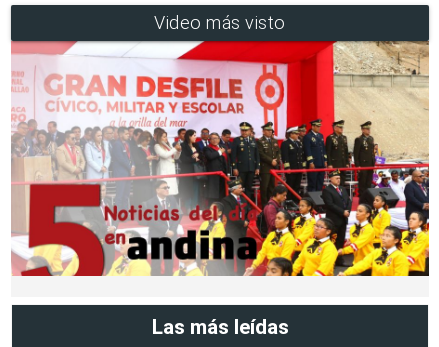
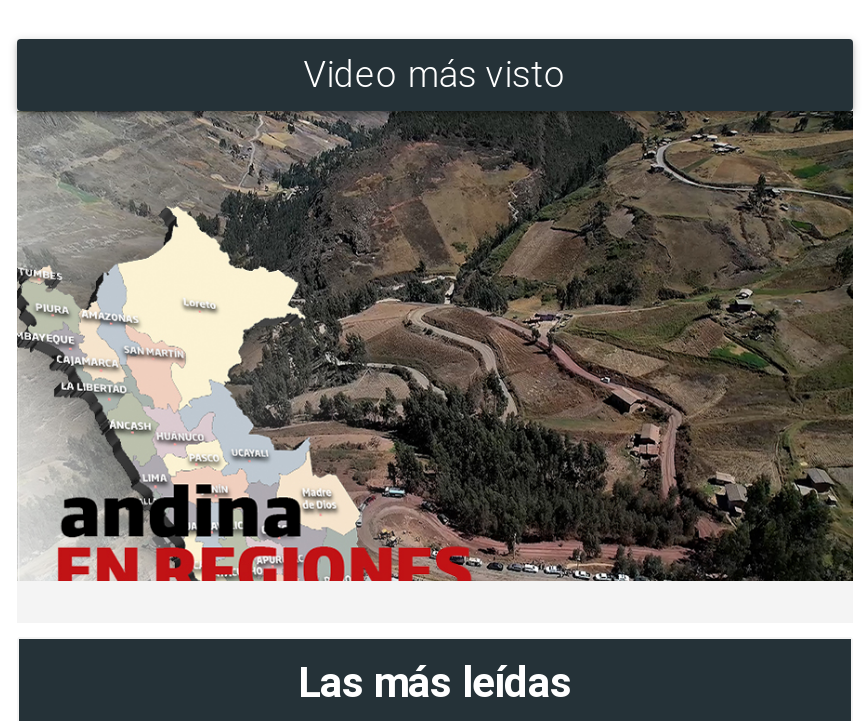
- [image]
+ [image]
